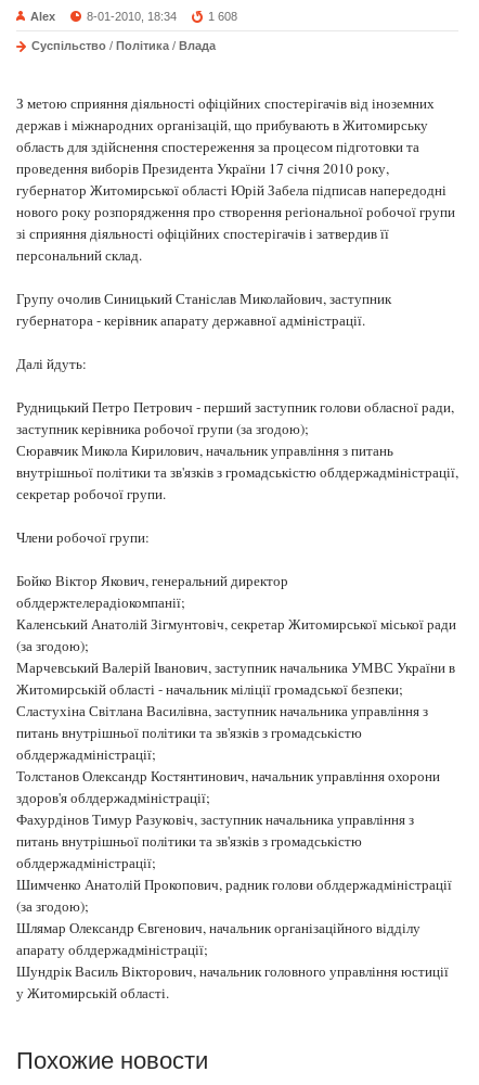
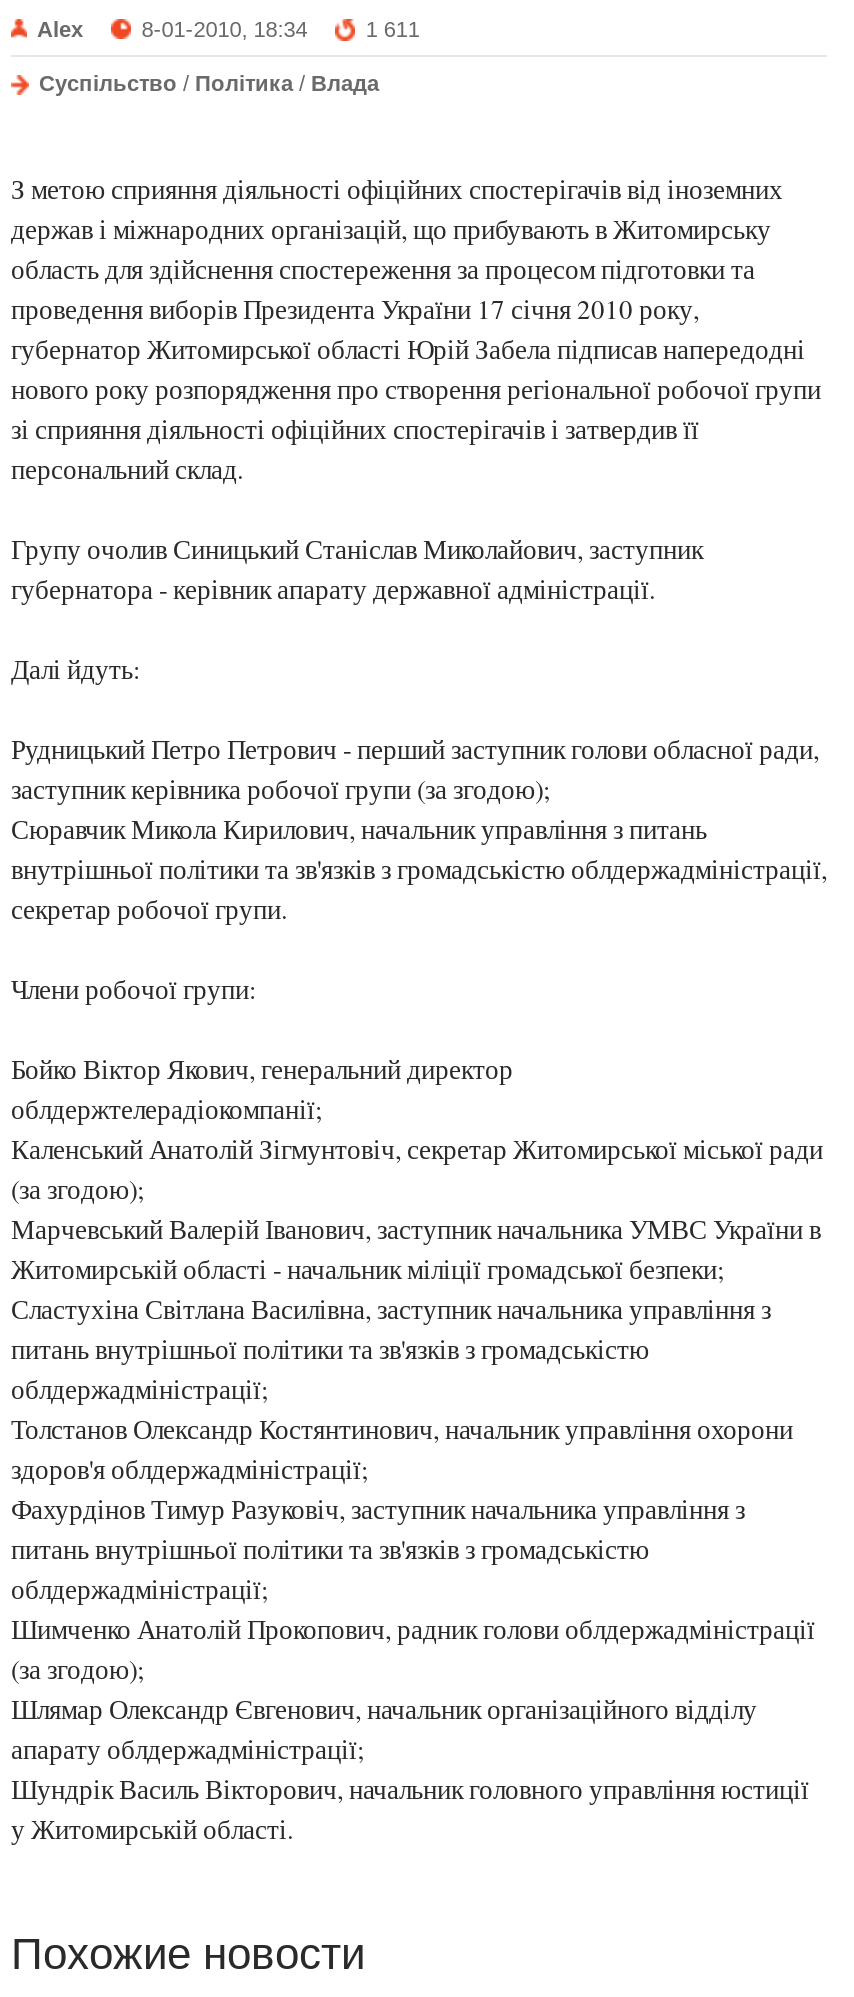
- 1 608
+ 1 611
